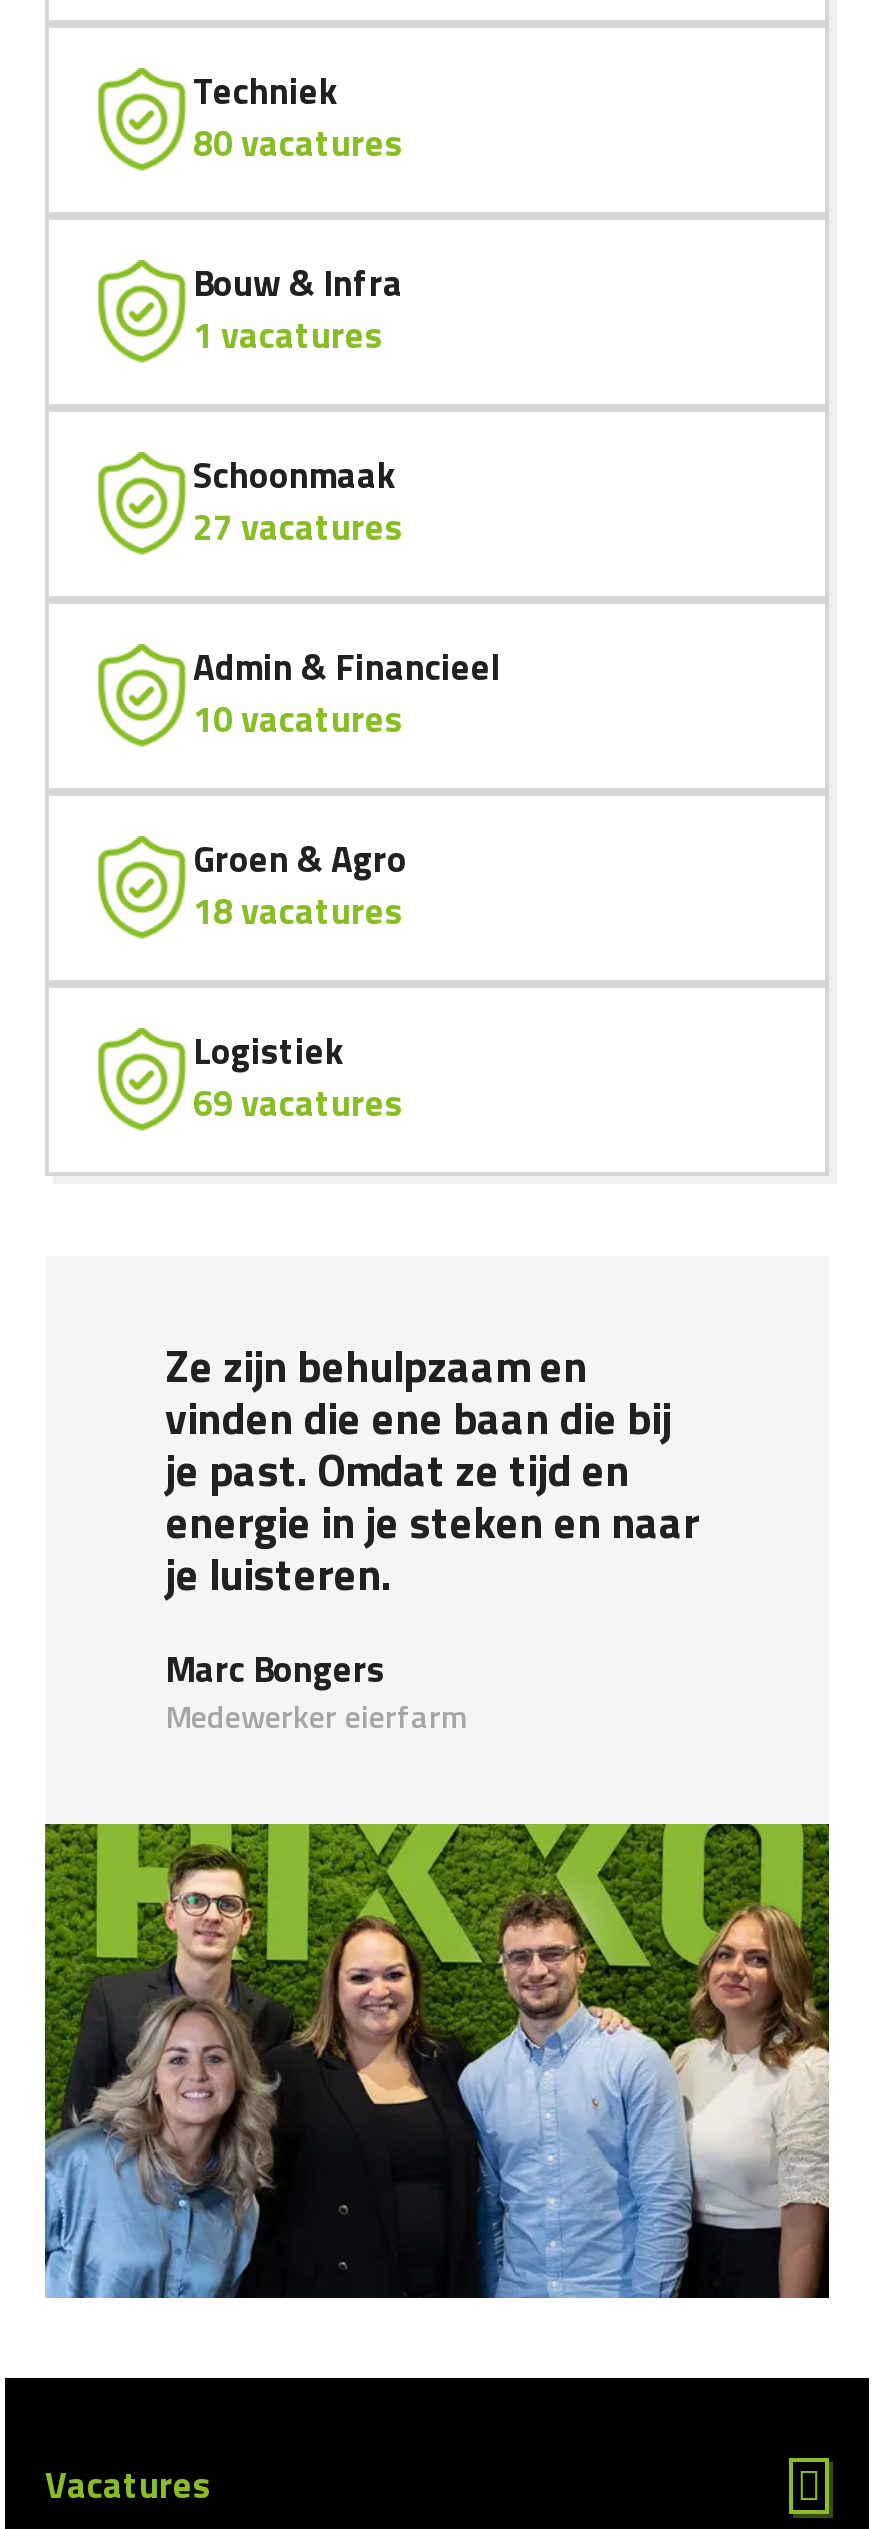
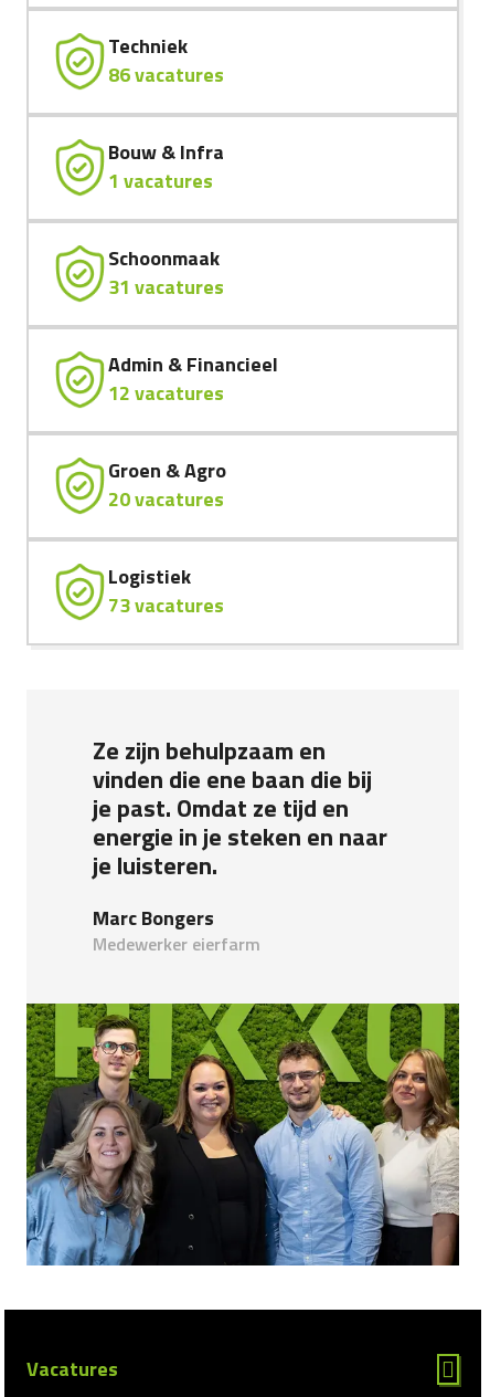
- 80 vacatures
+ 86 vacatures

- 27 vacatures
+ 31 vacatures

- 10 vacatures
+ 12 vacatures

- 18 vacatures
+ 20 vacatures

- 69 vacatures
+ 73 vacatures
